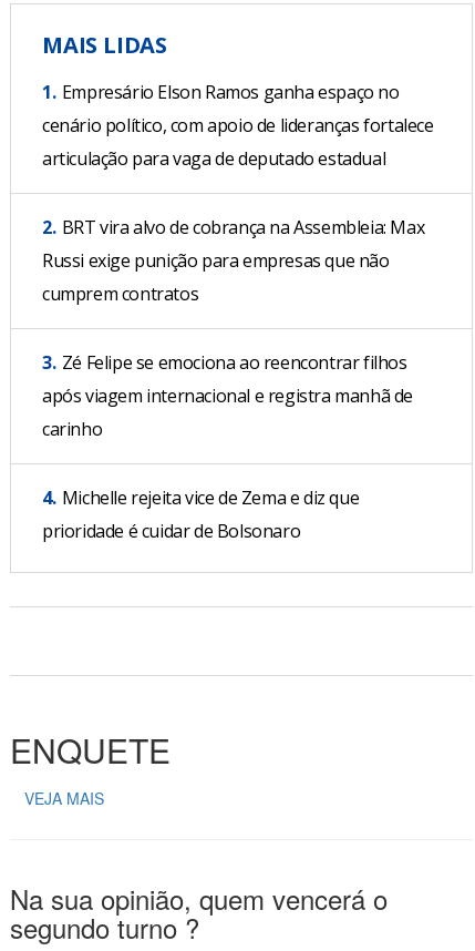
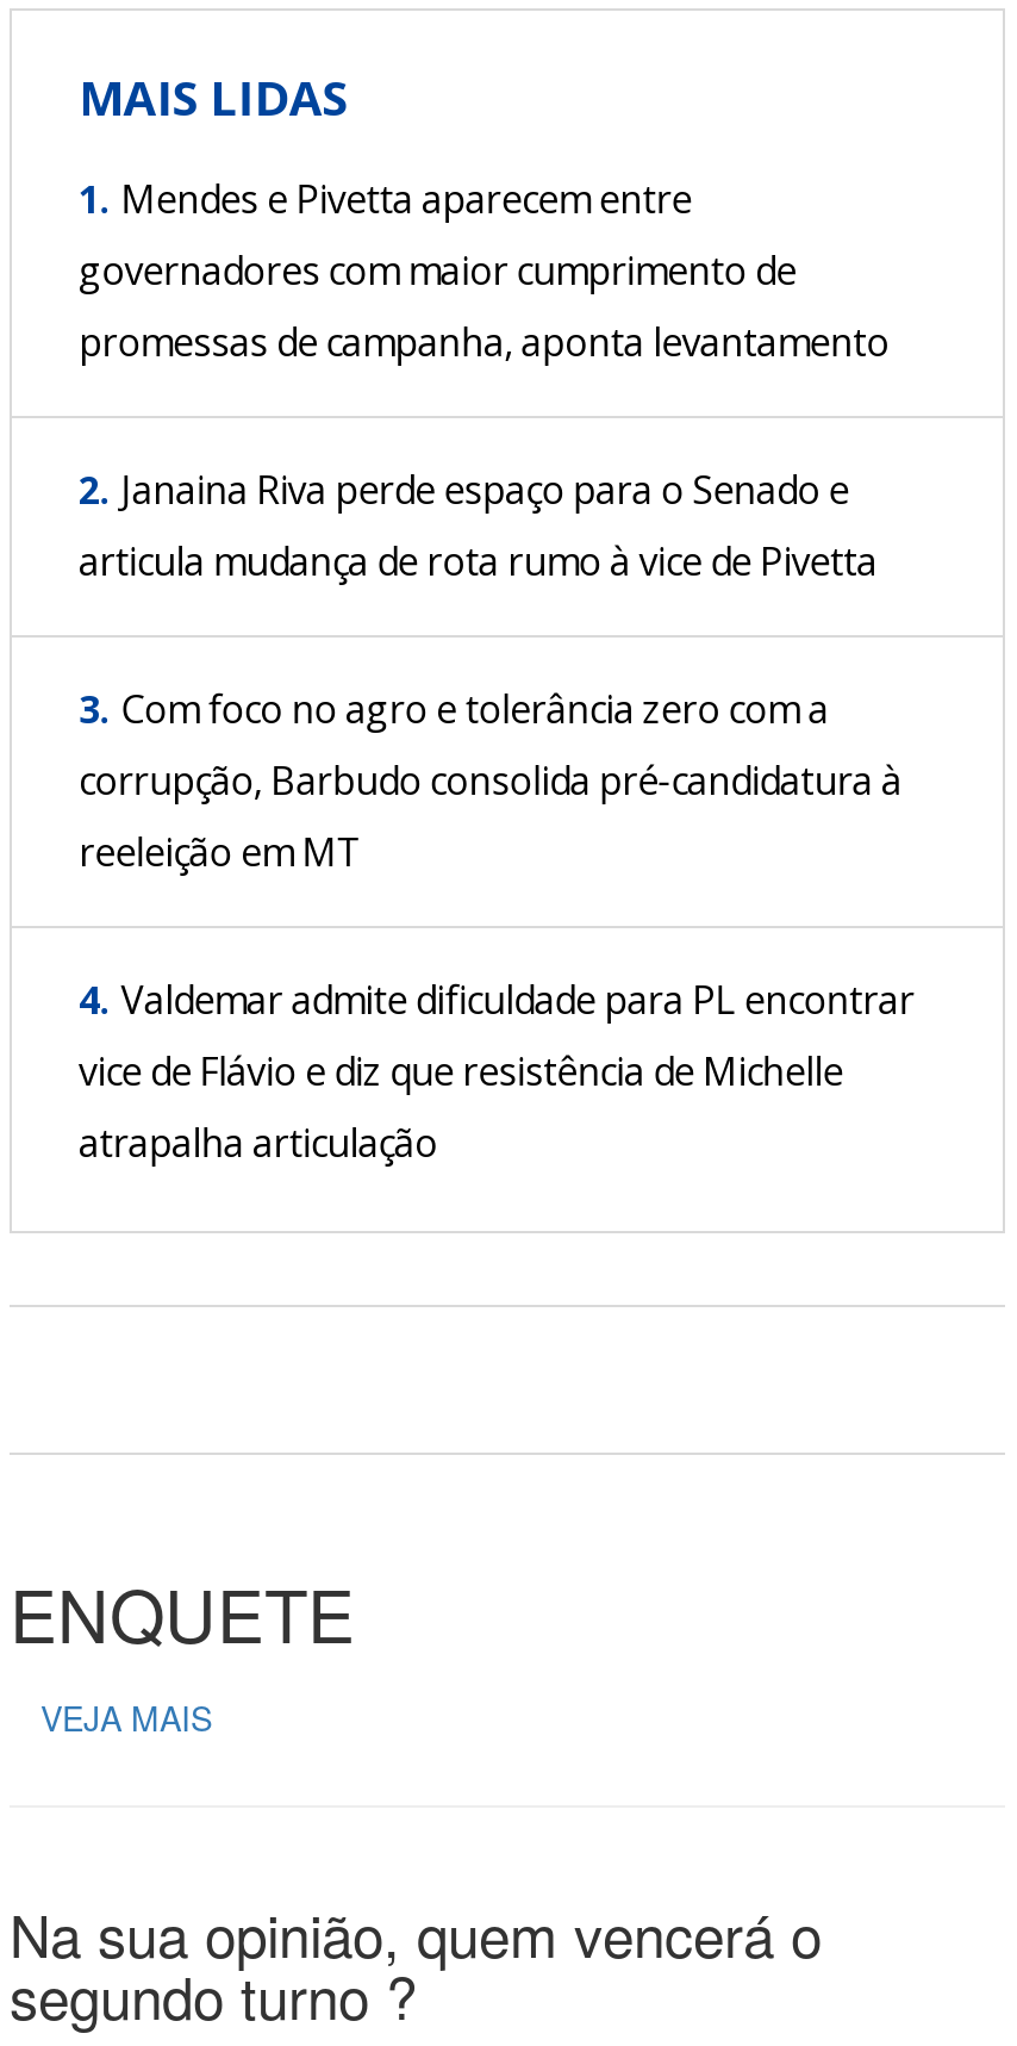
- 1. Empresário Elson Ramos ganha espaço no
- cenário político, com apoio de lideranças fortalece
- articulação para vaga de deputado estadual
+ 1. Mendes e Pivetta aparecem entre
+ governadores com maior cumprimento de
+ promessas de campanha, aponta levantamento

- 2. BRT vira alvo de cobrança na Assembleia: Max
- Russi exige punição para empresas que não
- cumprem contratos
+ 2. Janaina Riva perde espaço para o Senado e
+ articula mudança de rota rumo à vice de Pivetta

- 3. Zé Felipe se emociona ao reencontrar filhos
- após viagem internacional e registra manhã de
- carinho
+ 3. Com foco no agro e tolerância zero com a
+ corrupção, Barbudo consolida pré-candidatura à
+ reeleição em MT

- 4. Michelle rejeita vice de Zema e diz que
- prioridade é cuidar de Bolsonaro
+ 4. Valdemar admite dificuldade para PL encontrar
+ vice de Flávio e diz que resistência de Michelle
+ atrapalha articulação
